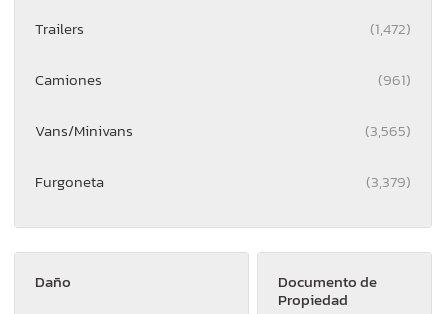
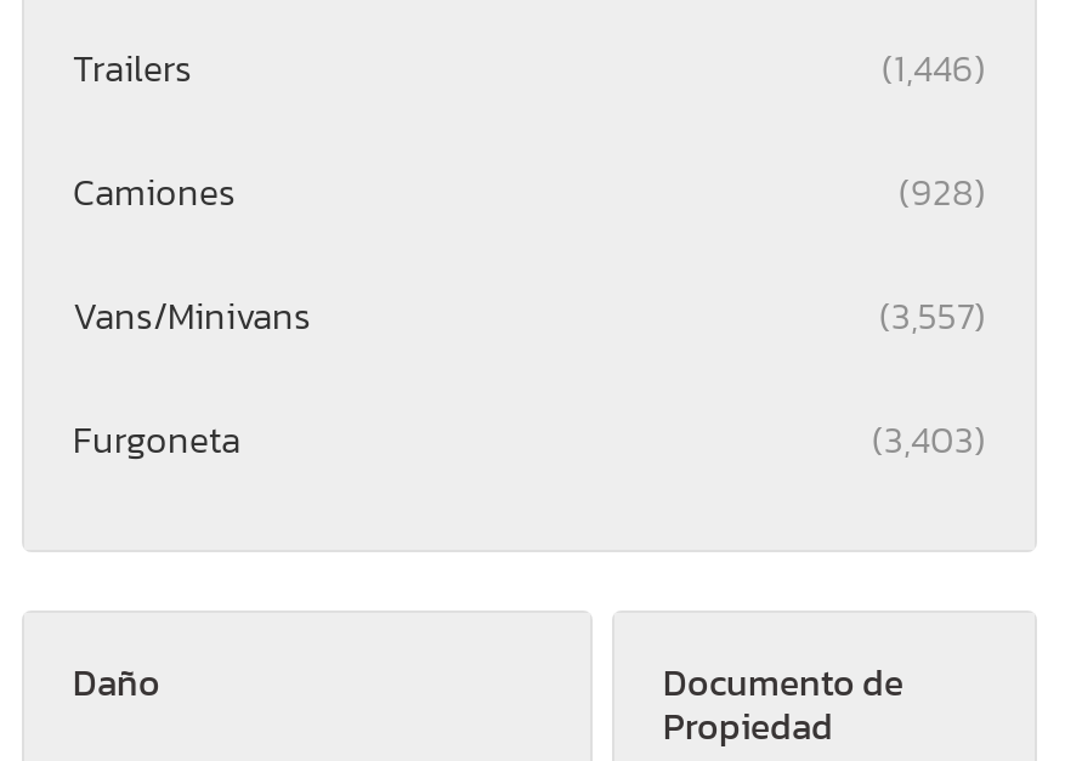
- (1,472)
+ (1,446)

- (961)
+ (928)

- (3,565)
+ (3,557)

- (3,379)
+ (3,403)
